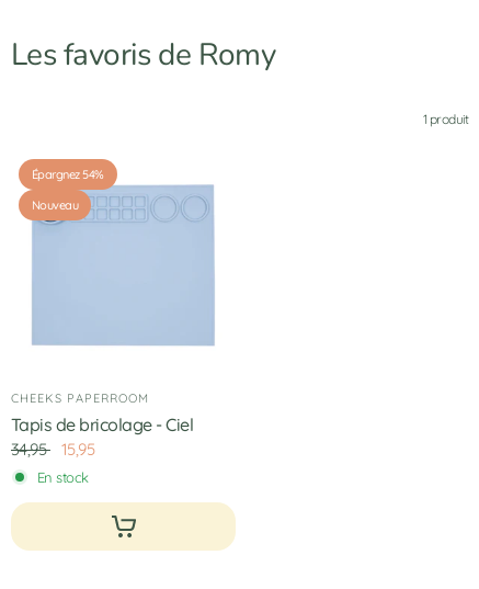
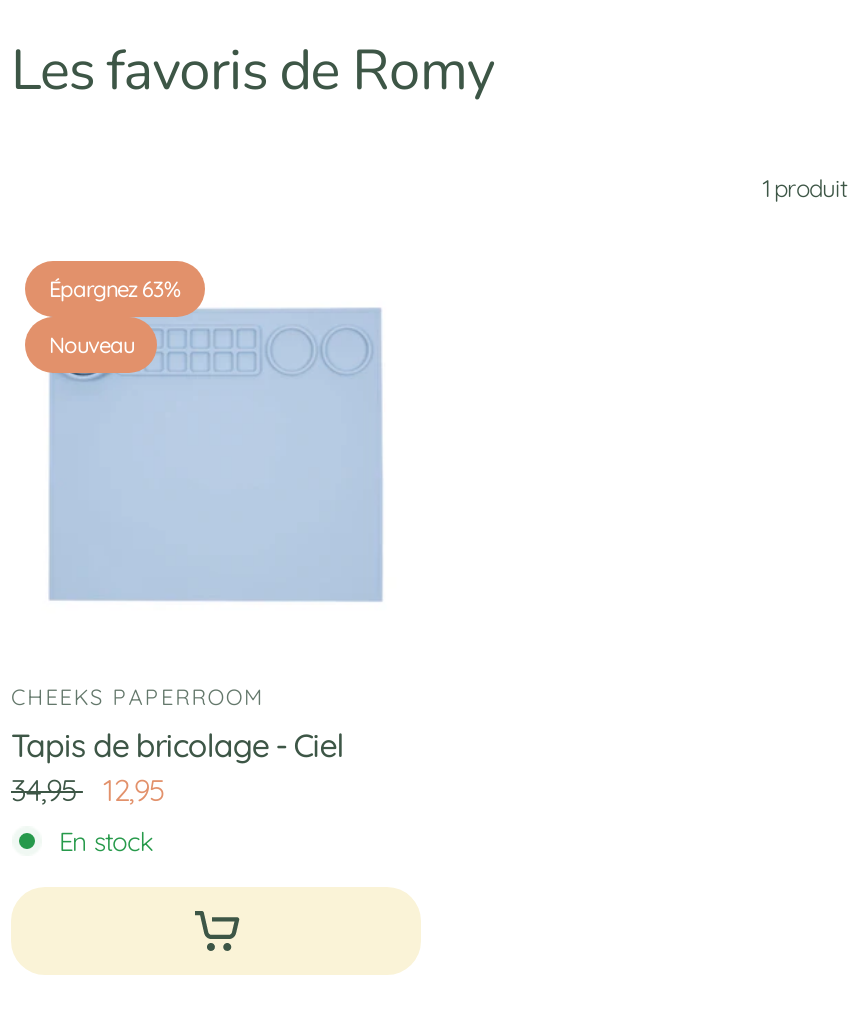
- Épargnez 54%
+ Épargnez 63%

- 34,95 15,95
+ 34,95 12,95
